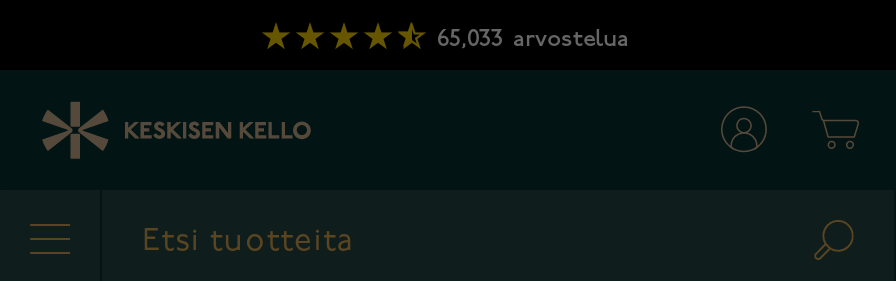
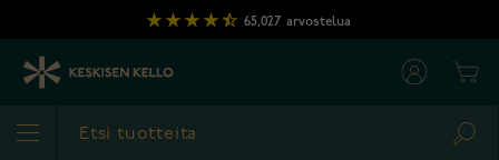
- 65,033 arvostelua
+ 65,027 arvostelua
